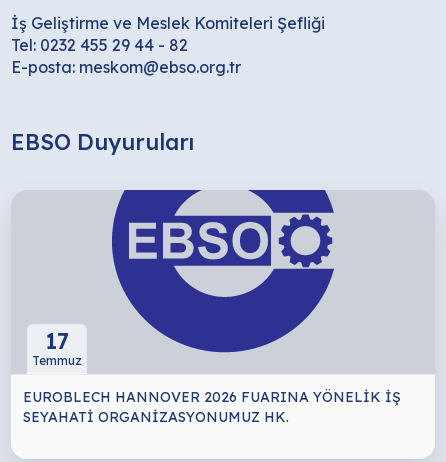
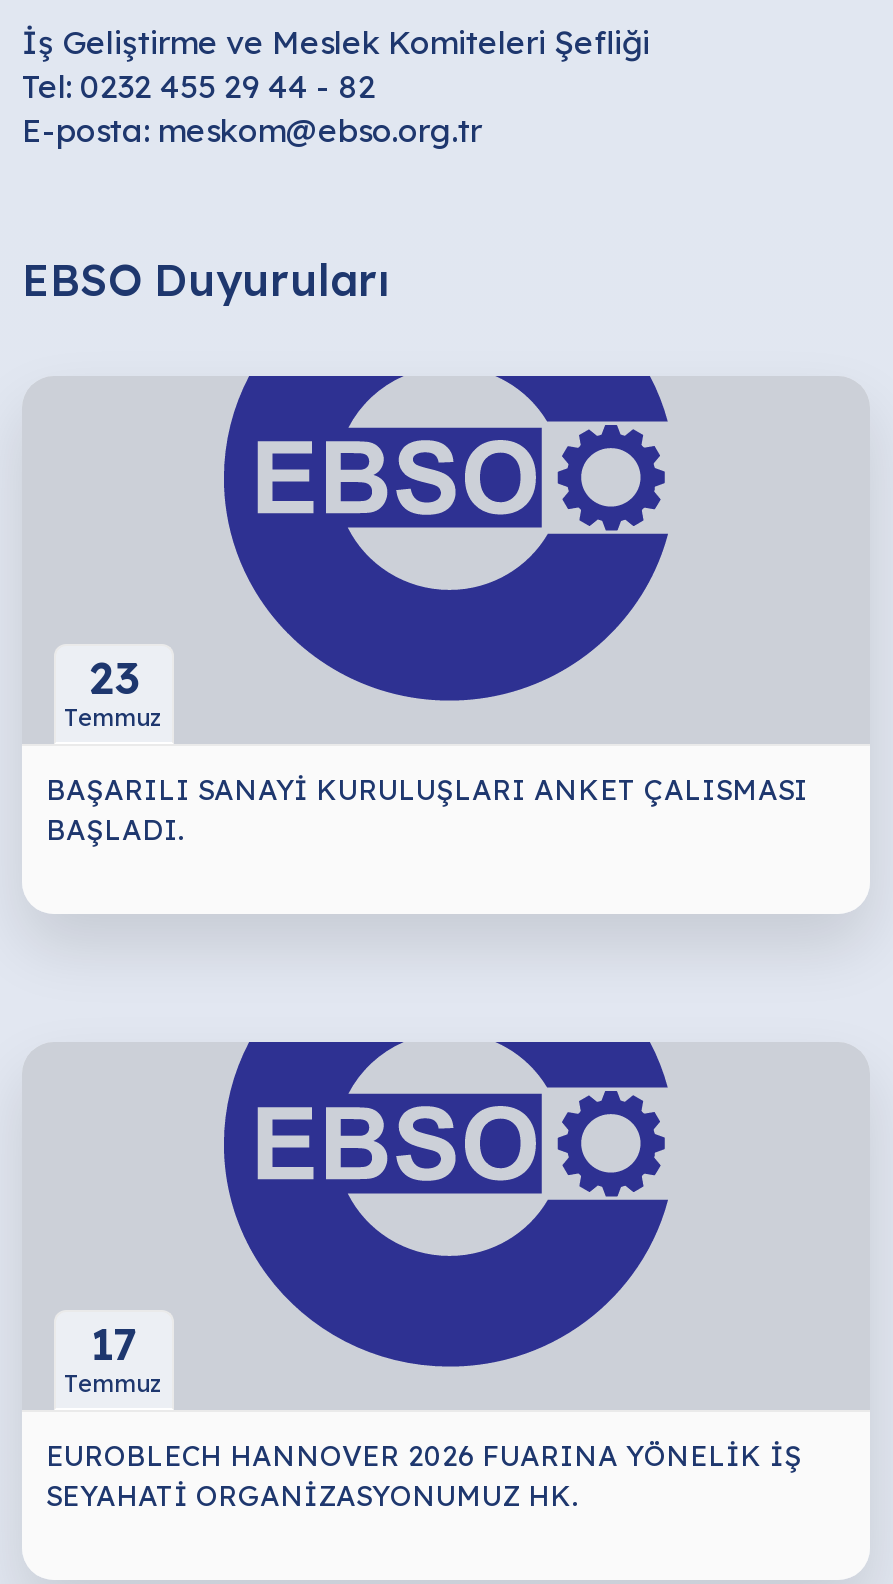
+ 23
+ Temmuz
+ BAŞARILI SANAYİ KURULUŞLARI ANKET ÇALISMASI
+ BAŞLADI.
